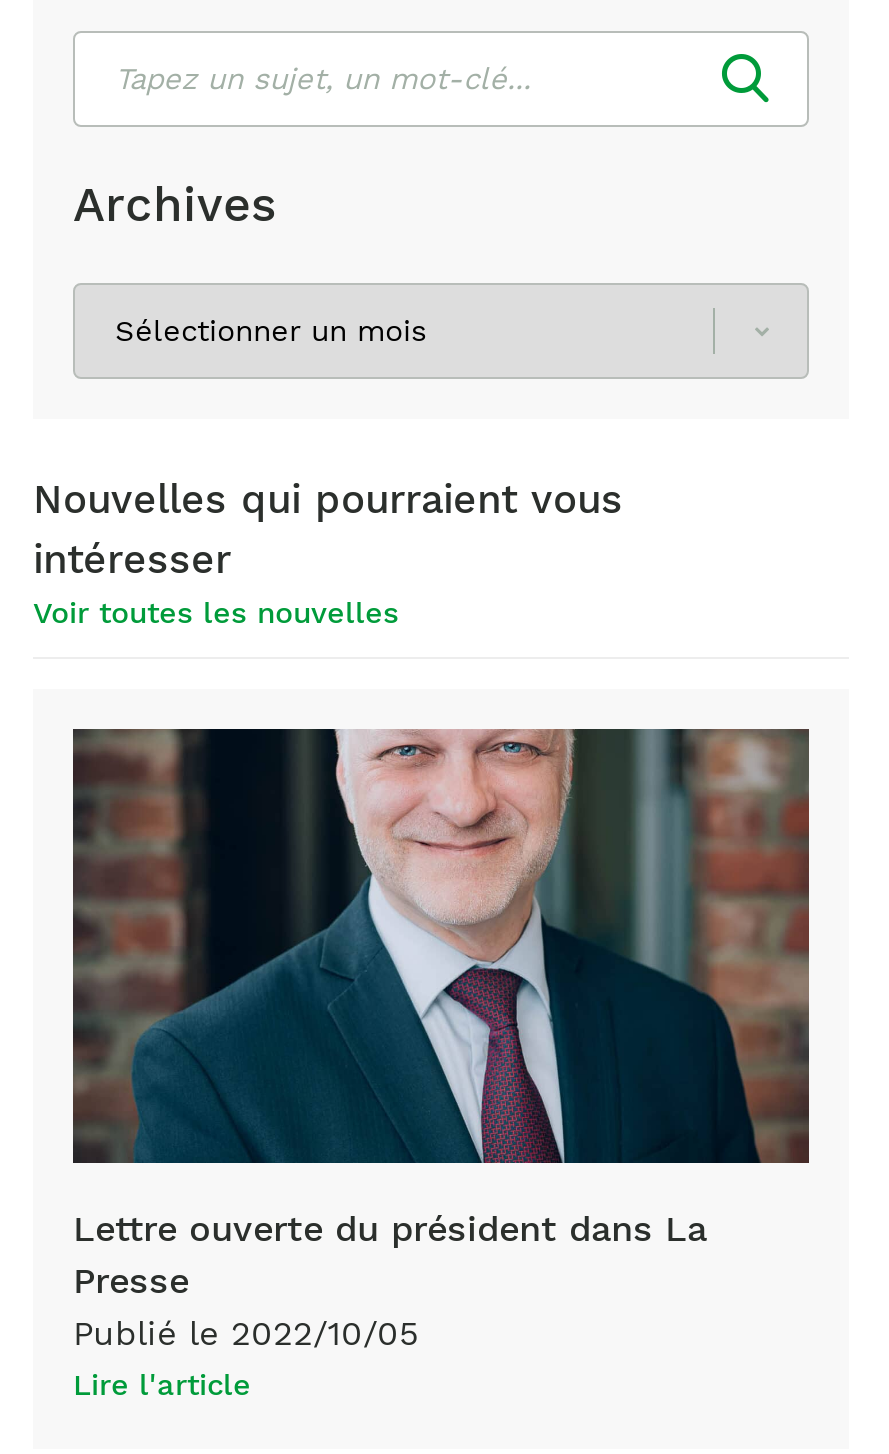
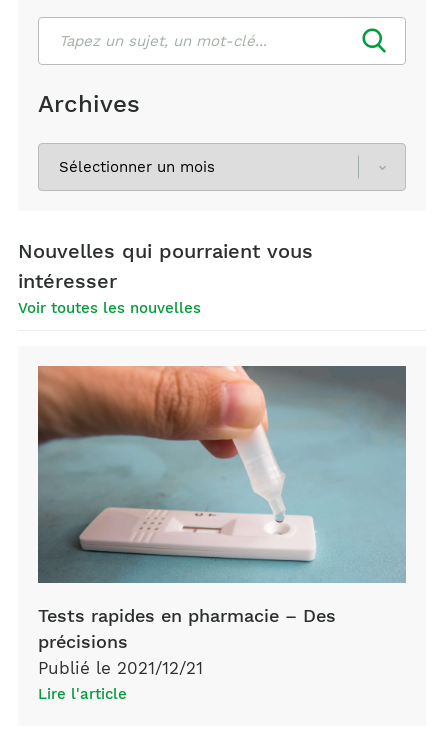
- [image]
- Lettre ouverte du président dans La
- Presse
- Publié le 2022/10/05
+ [image]
+ Tests rapides en pharmacie – Des
+ précisions
+ Publié le 2021/12/21
